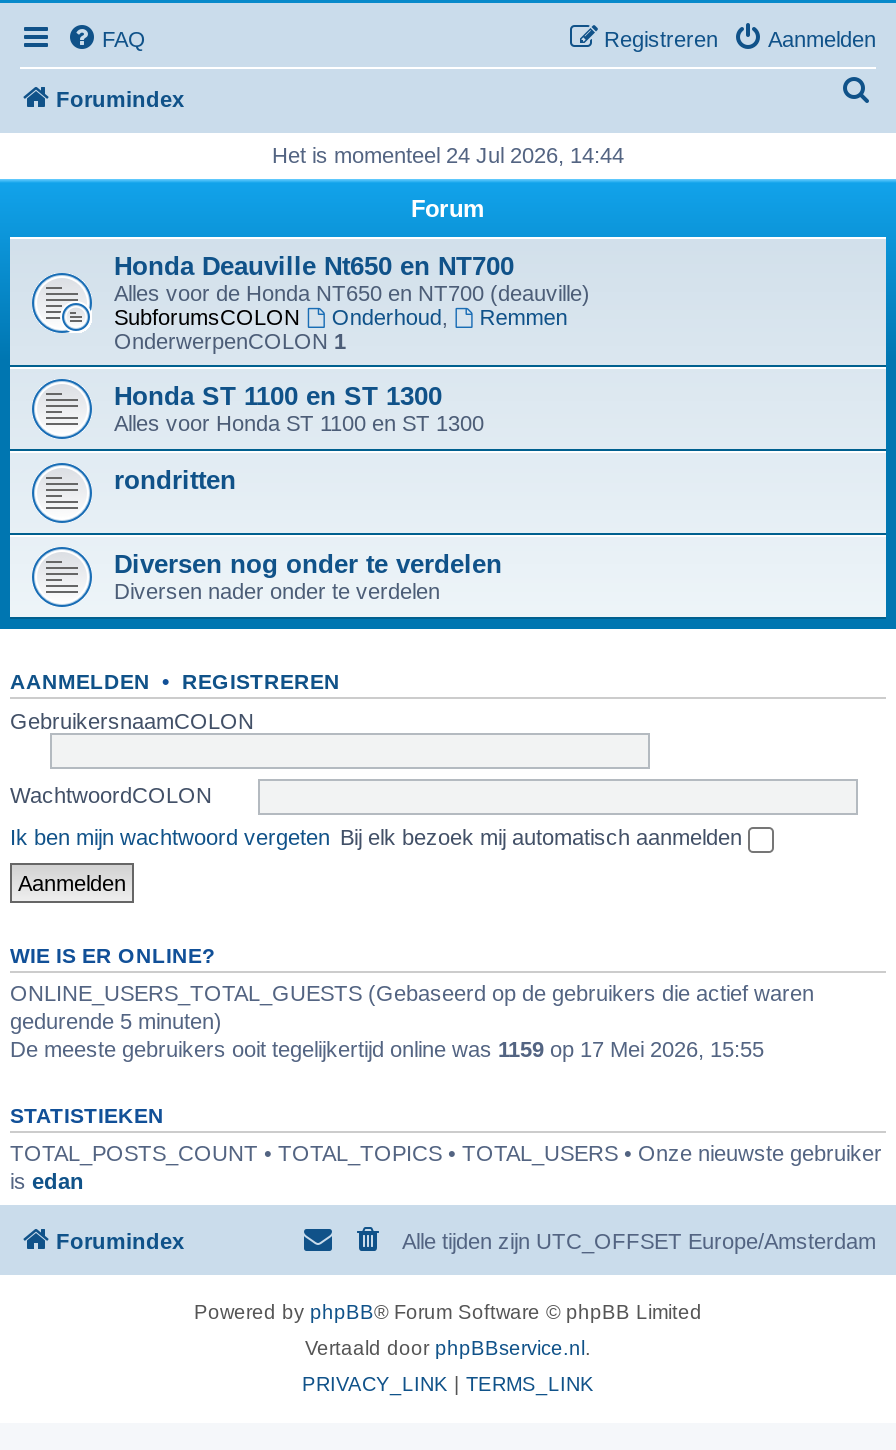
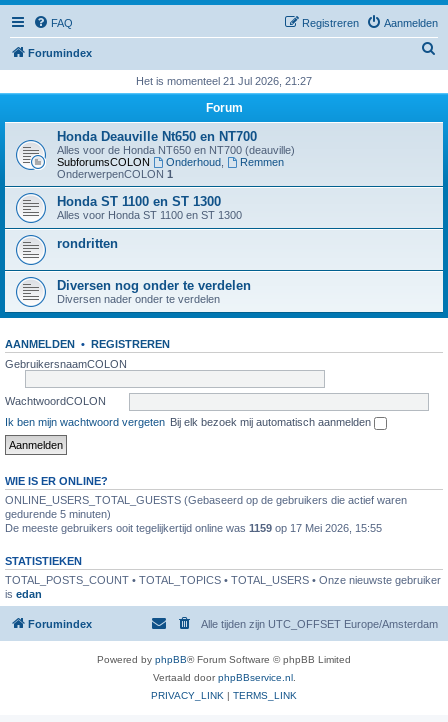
- Het is momenteel 24 Jul 2026, 14:44
+ Het is momenteel 21 Jul 2026, 21:27
